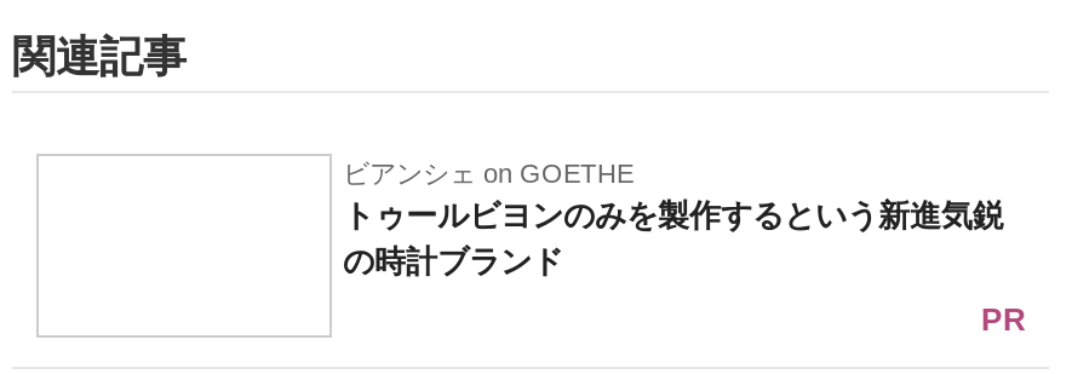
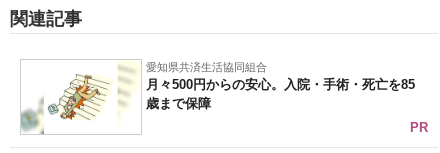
+ [image]

- ビアンシェ on GOETHE
- トゥールビヨンのみを製作するという新進気鋭
- の時計ブランド
+ 愛知県共済生活協同組合
+ 月々500円からの安心。入院・手術・死亡を85
+ 歳まで保障
